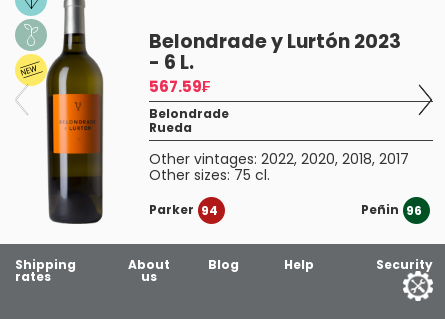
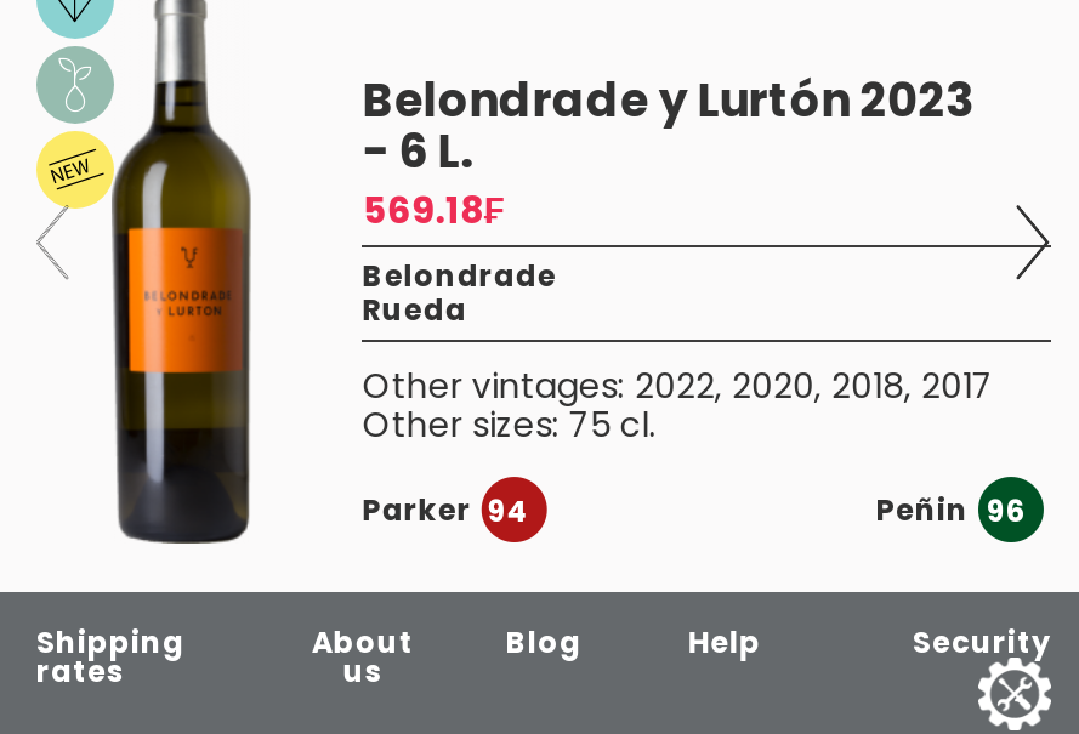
- 567.59₣
+ 569.18₣
